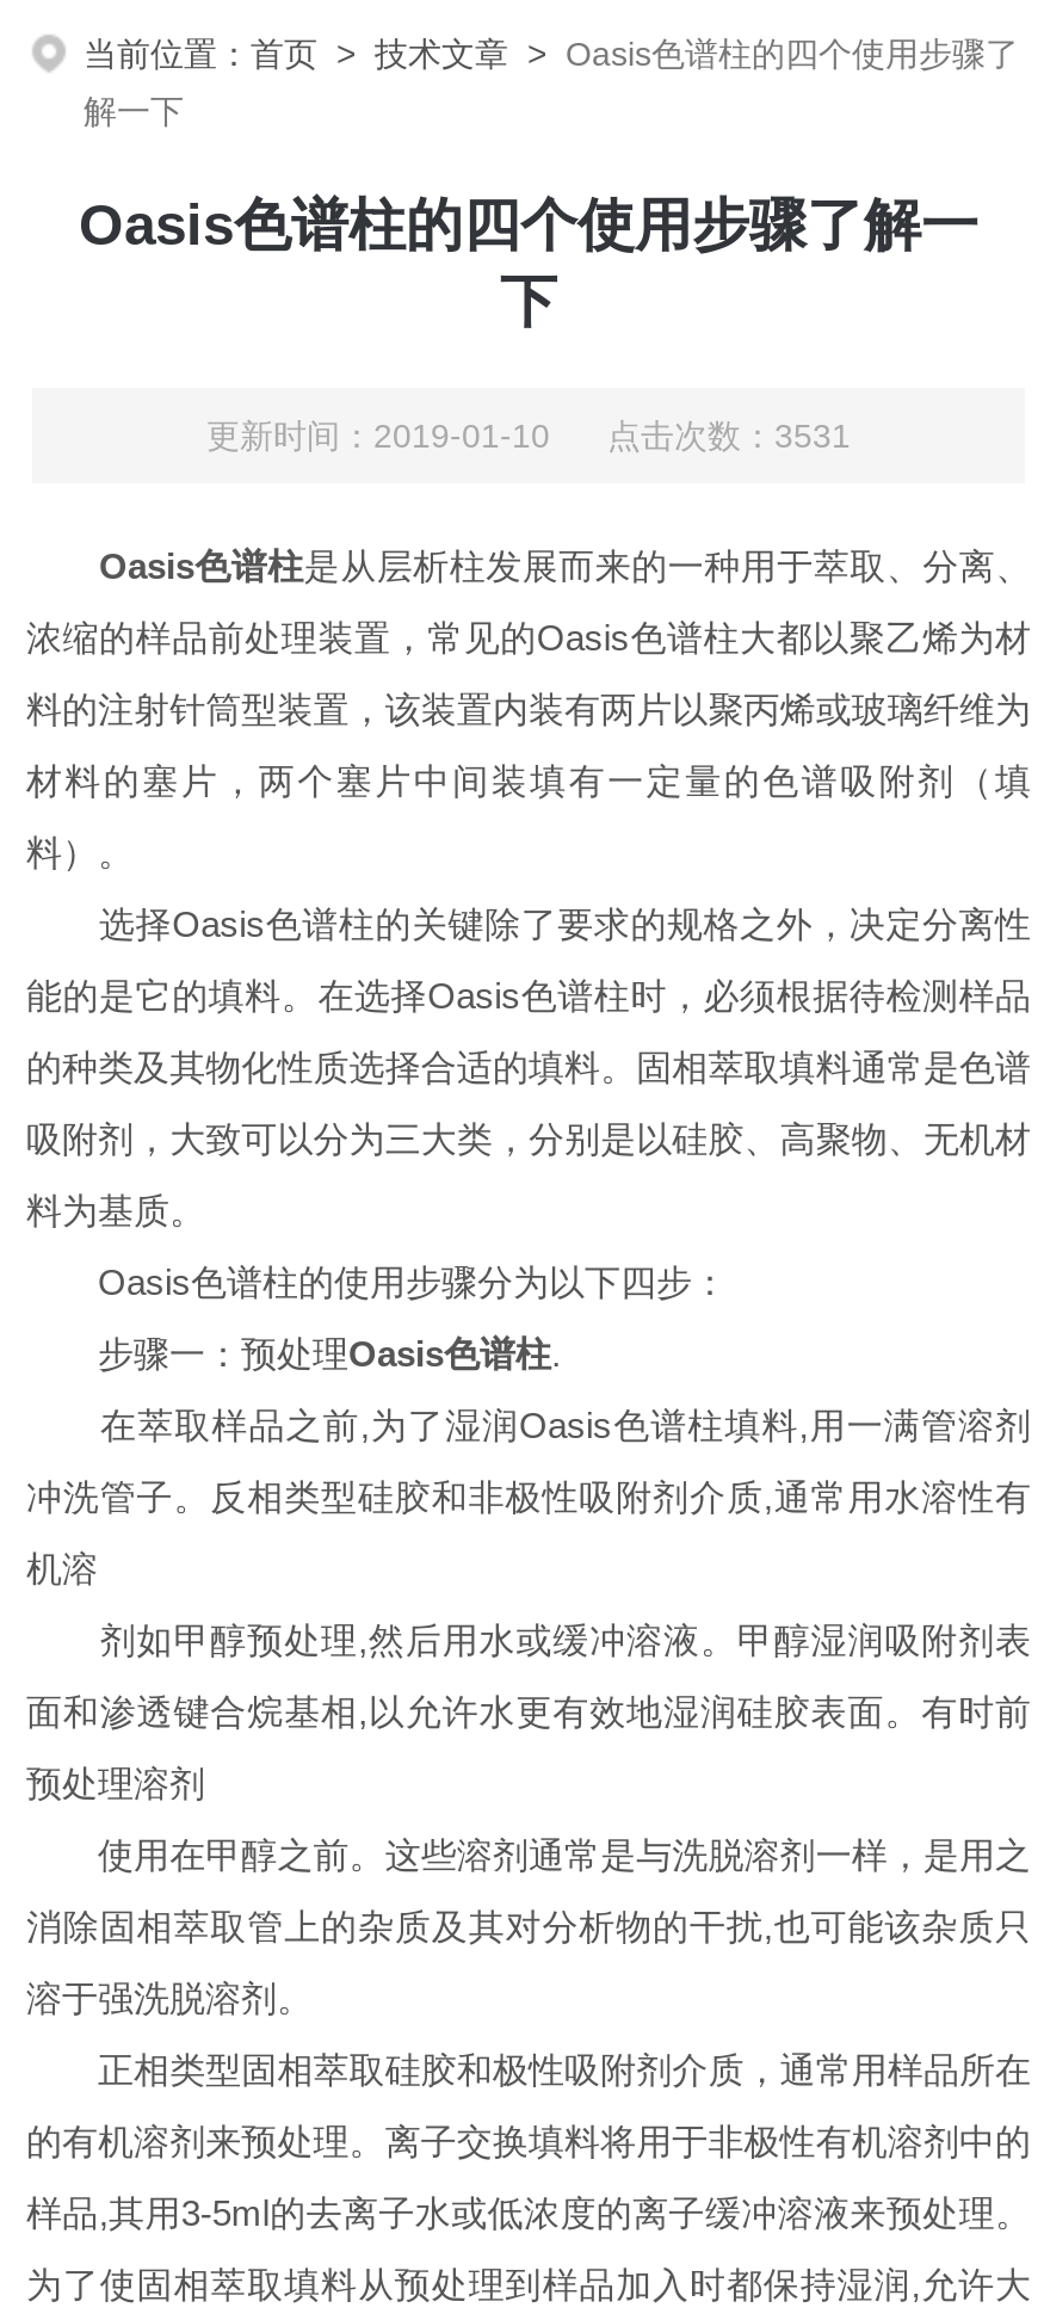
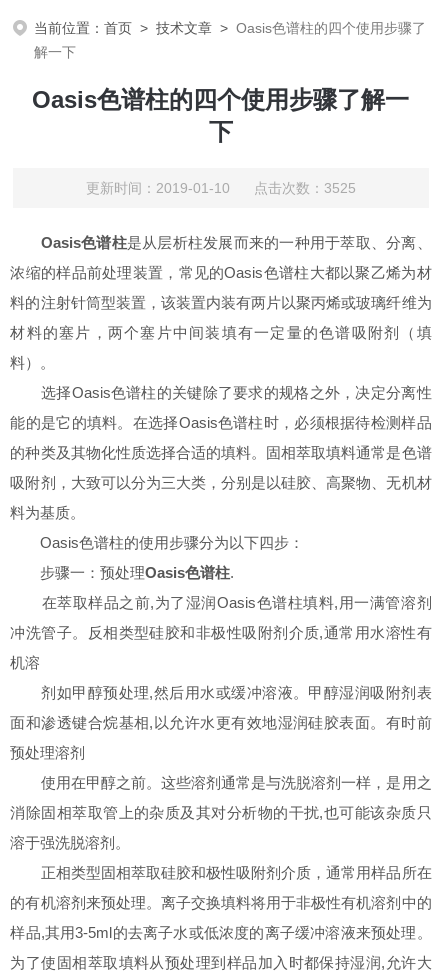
- 更新时间：2019-01-10 点击次数：3531
+ 更新时间：2019-01-10 点击次数：3525
